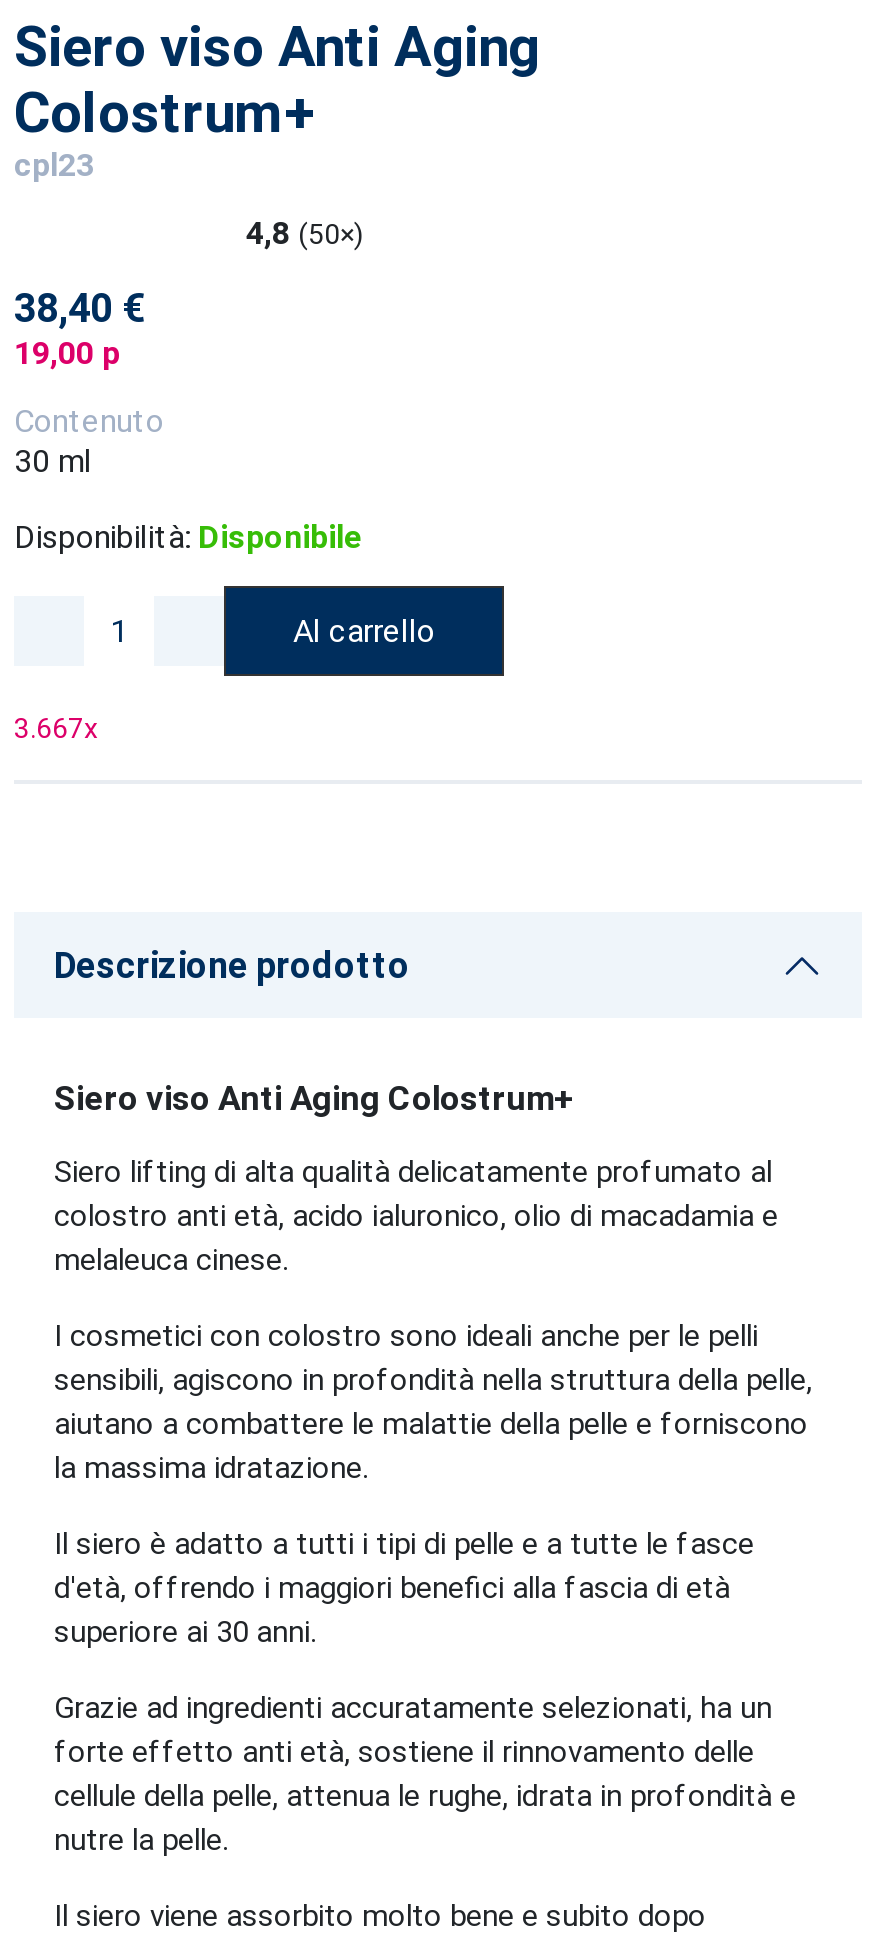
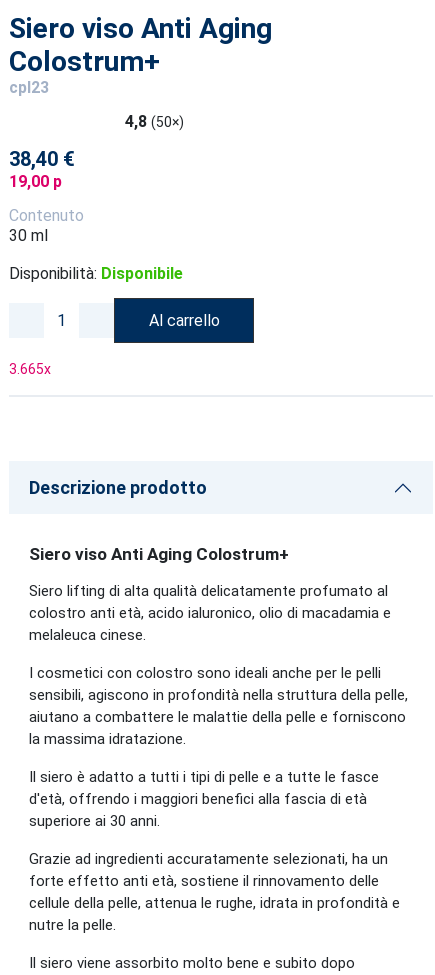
- 3.667x
+ 3.665x
